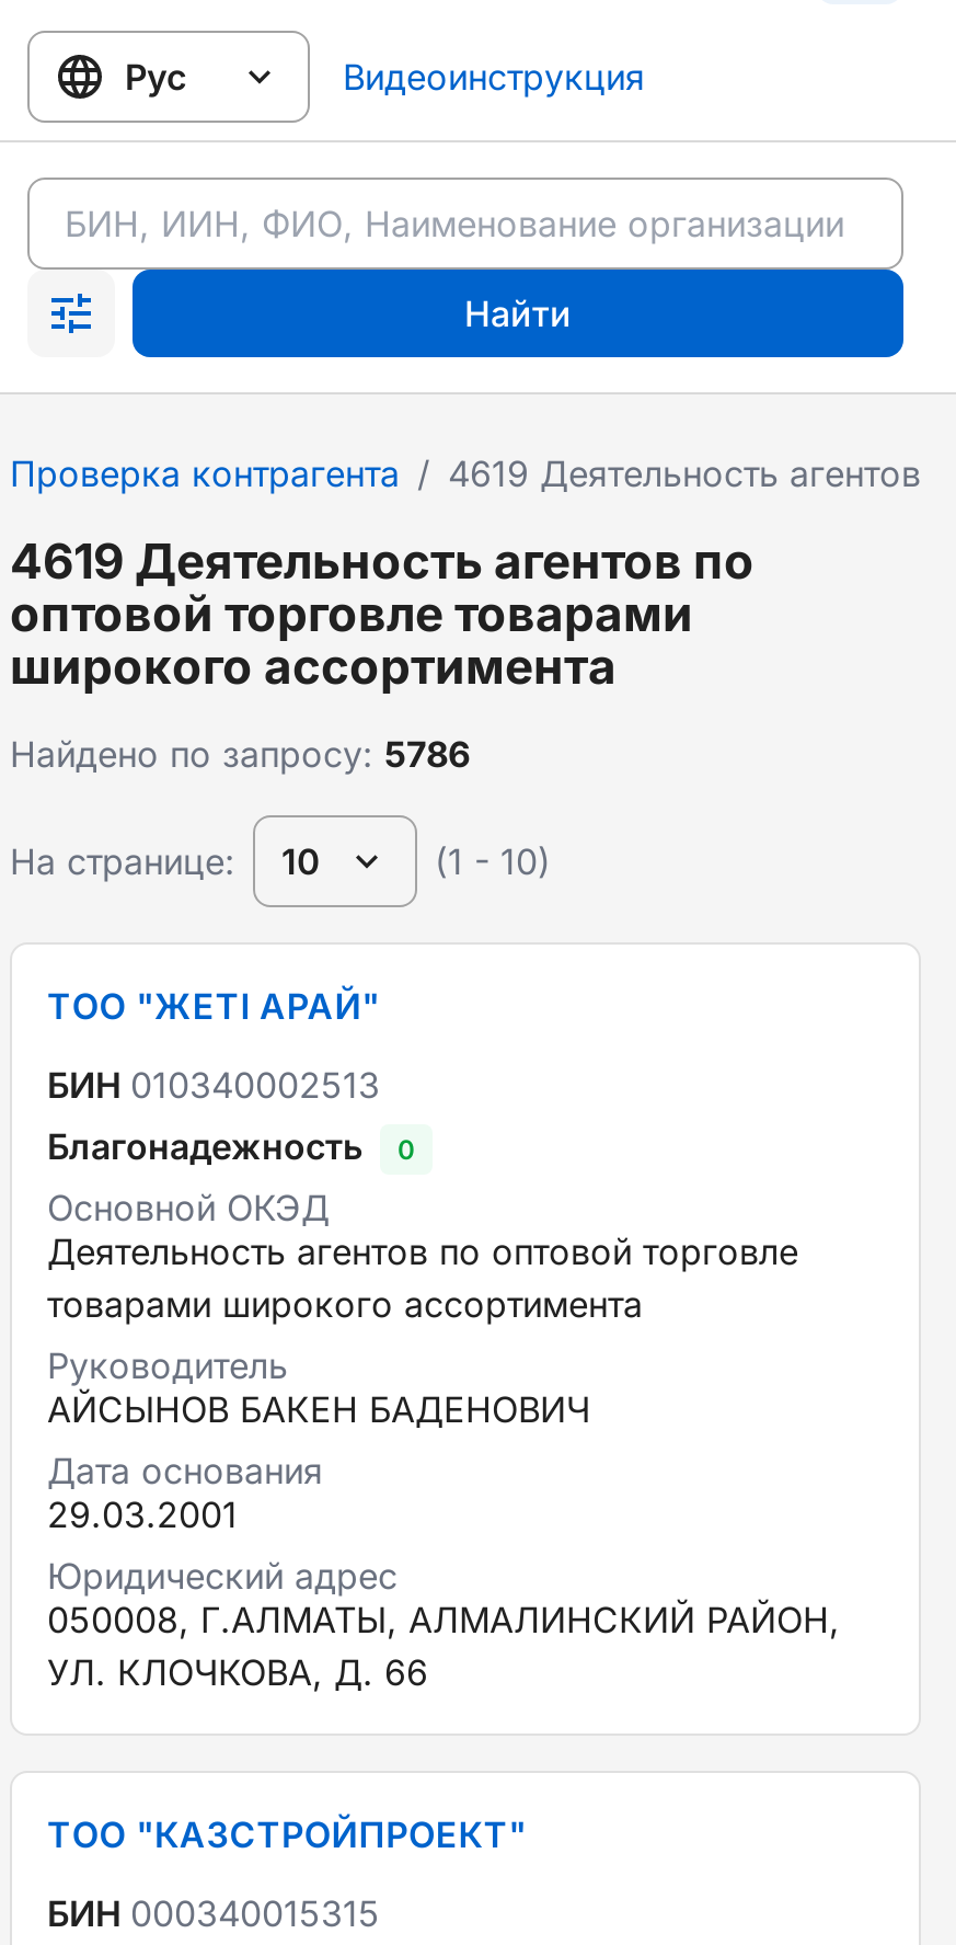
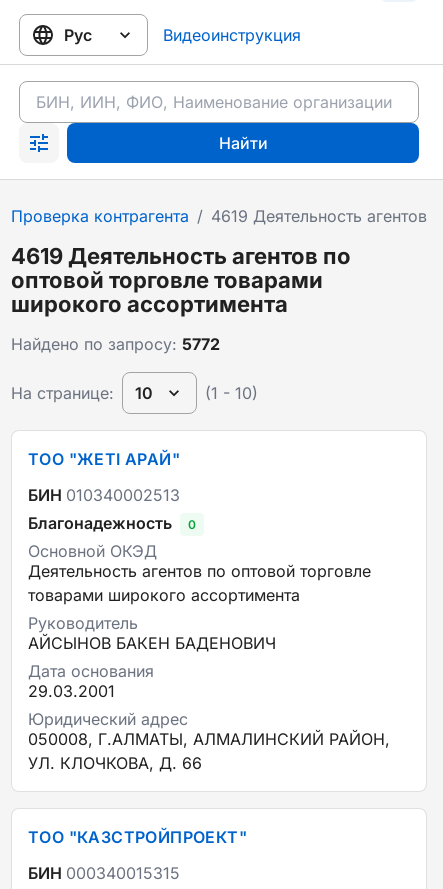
- Найдено по запросу: 5786
+ Найдено по запросу: 5772
